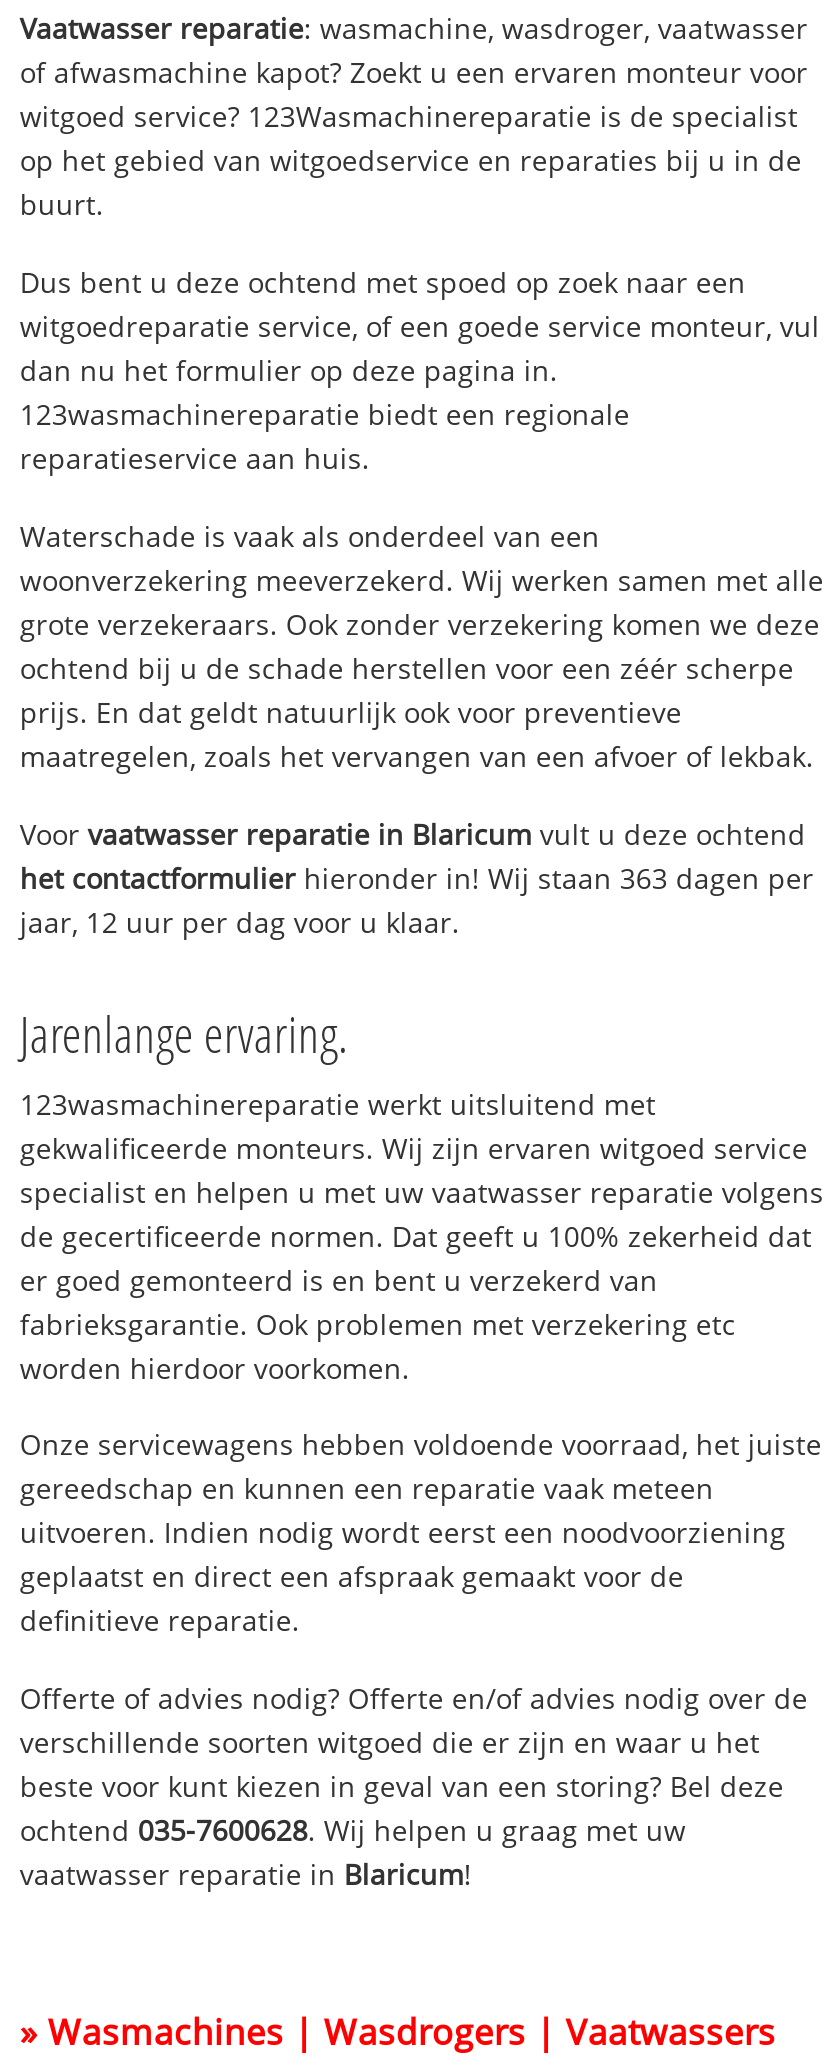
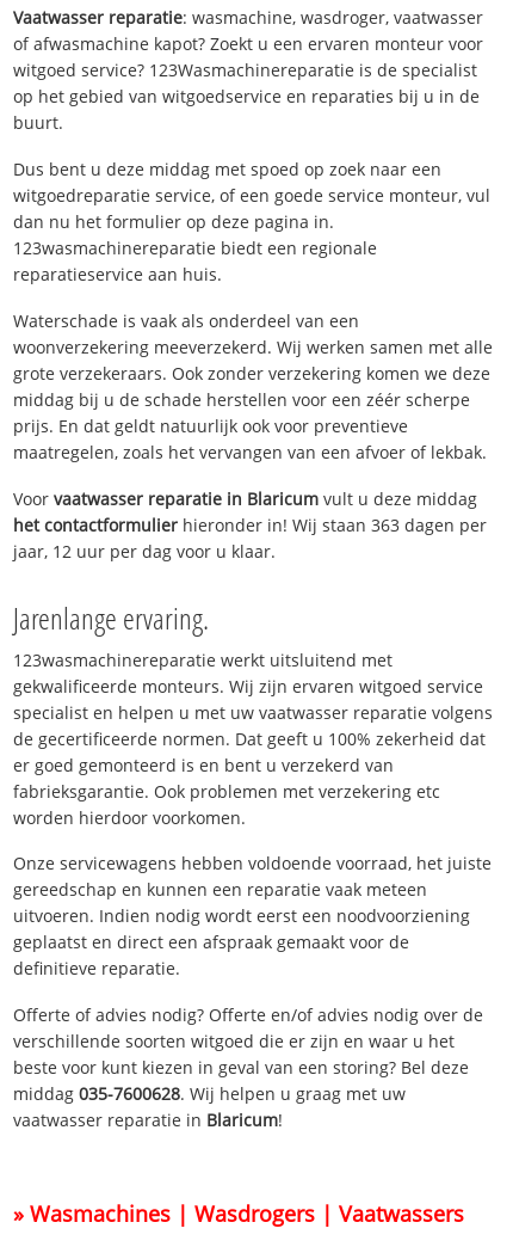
- Dus bent u deze ochtend met spoed op zoek naar een
+ Dus bent u deze middag met spoed op zoek naar een

- ochtend bij u de schade herstellen voor een zéér scherpe
+ middag bij u de schade herstellen voor een zéér scherpe

- Voor vaatwasser reparatie in Blaricum vult u deze ochtend
+ Voor vaatwasser reparatie in Blaricum vult u deze middag

- ochtend 035-7600628. Wij helpen u graag met uw
+ middag 035-7600628. Wij helpen u graag met uw
